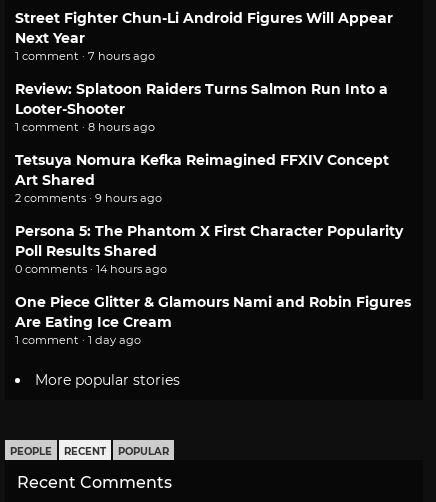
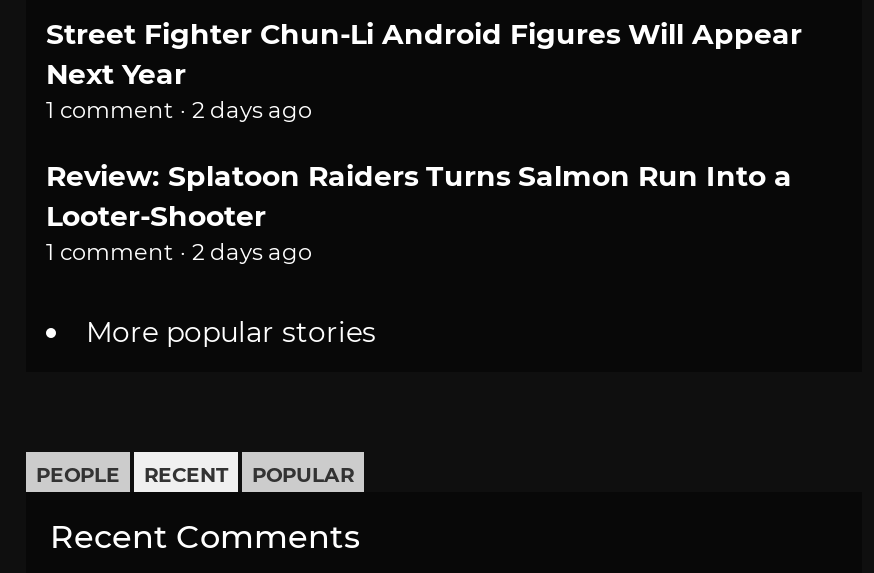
- 1 comment · 7 hours ago
+ 1 comment · 2 days ago

- 1 comment · 8 hours ago
- Tetsuya Nomura Kefka Reimagined FFXIV Concept
- Art Shared
- 2 comments · 9 hours ago
- Persona 5: The Phantom X First Character Popularity
- Poll Results Shared
- 0 comments · 14 hours ago
- One Piece Glitter & Glamours Nami and Robin Figures
- Are Eating Ice Cream
- 1 comment · 1 day ago
+ 1 comment · 2 days ago
